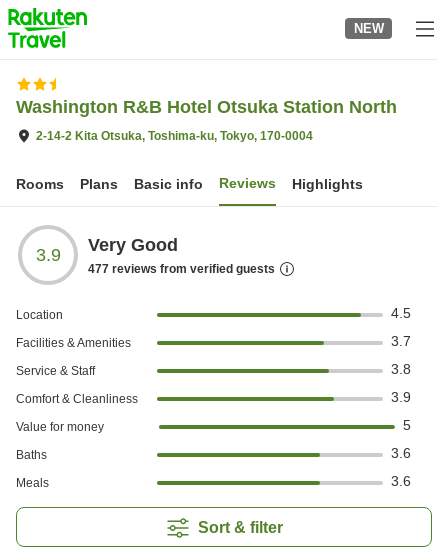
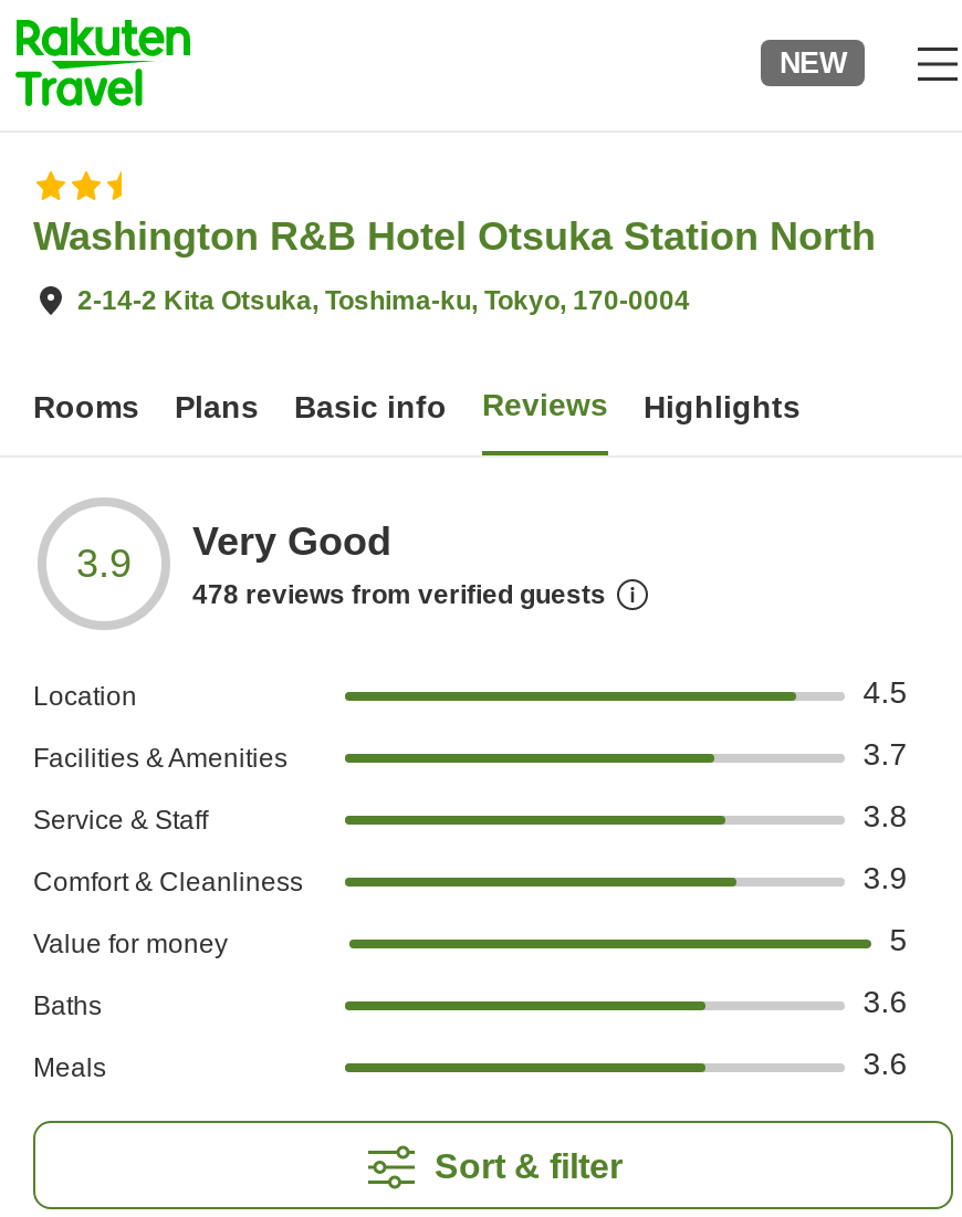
- 477 reviews from verified guests
+ 478 reviews from verified guests
